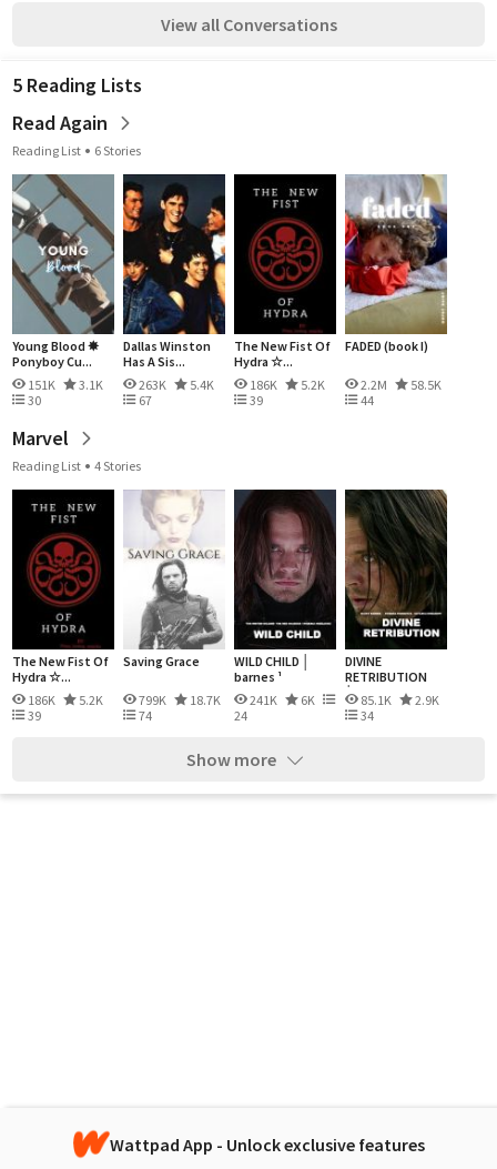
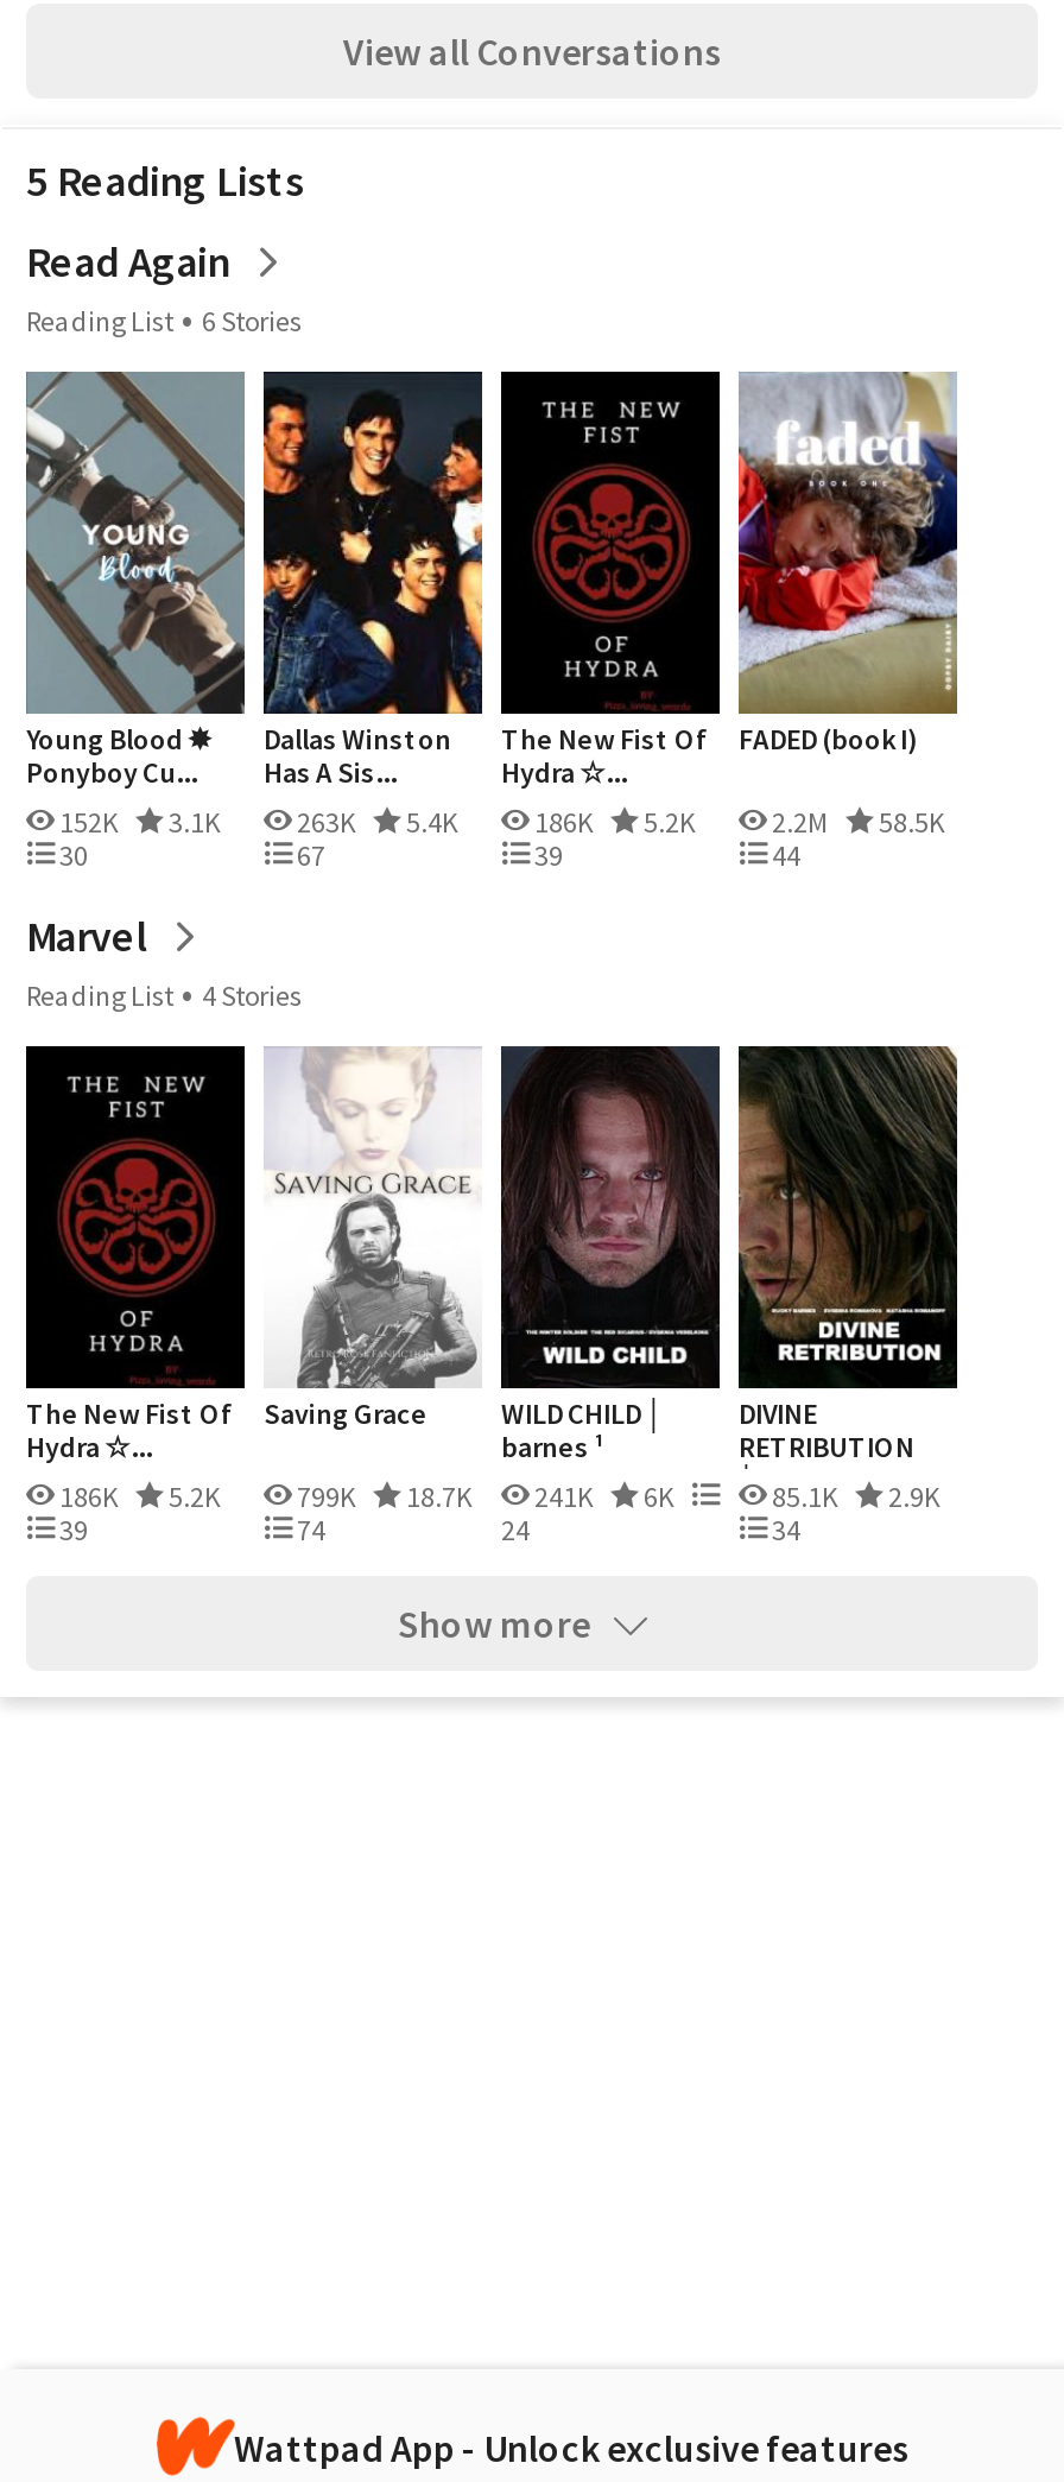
- 151K 3.1K 263K 5.4K 186K 5.2K 2.2M 58.5K
+ 152K 3.1K 263K 5.4K 186K 5.2K 2.2M 58.5K
